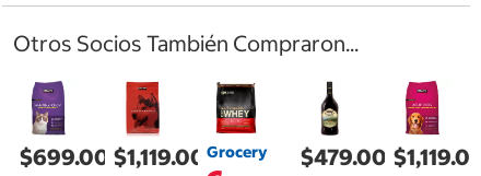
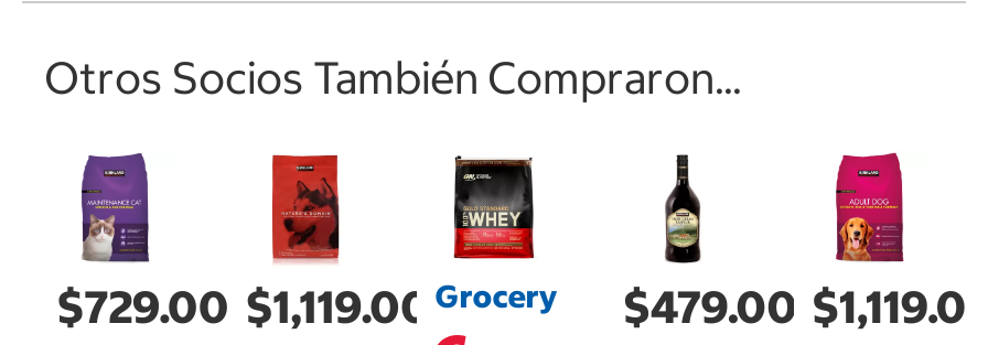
- $699.00
+ $729.00
